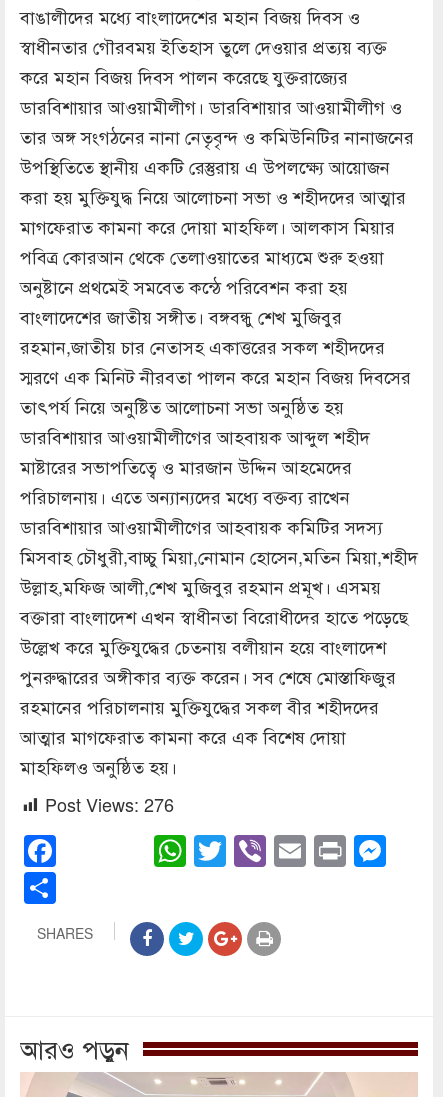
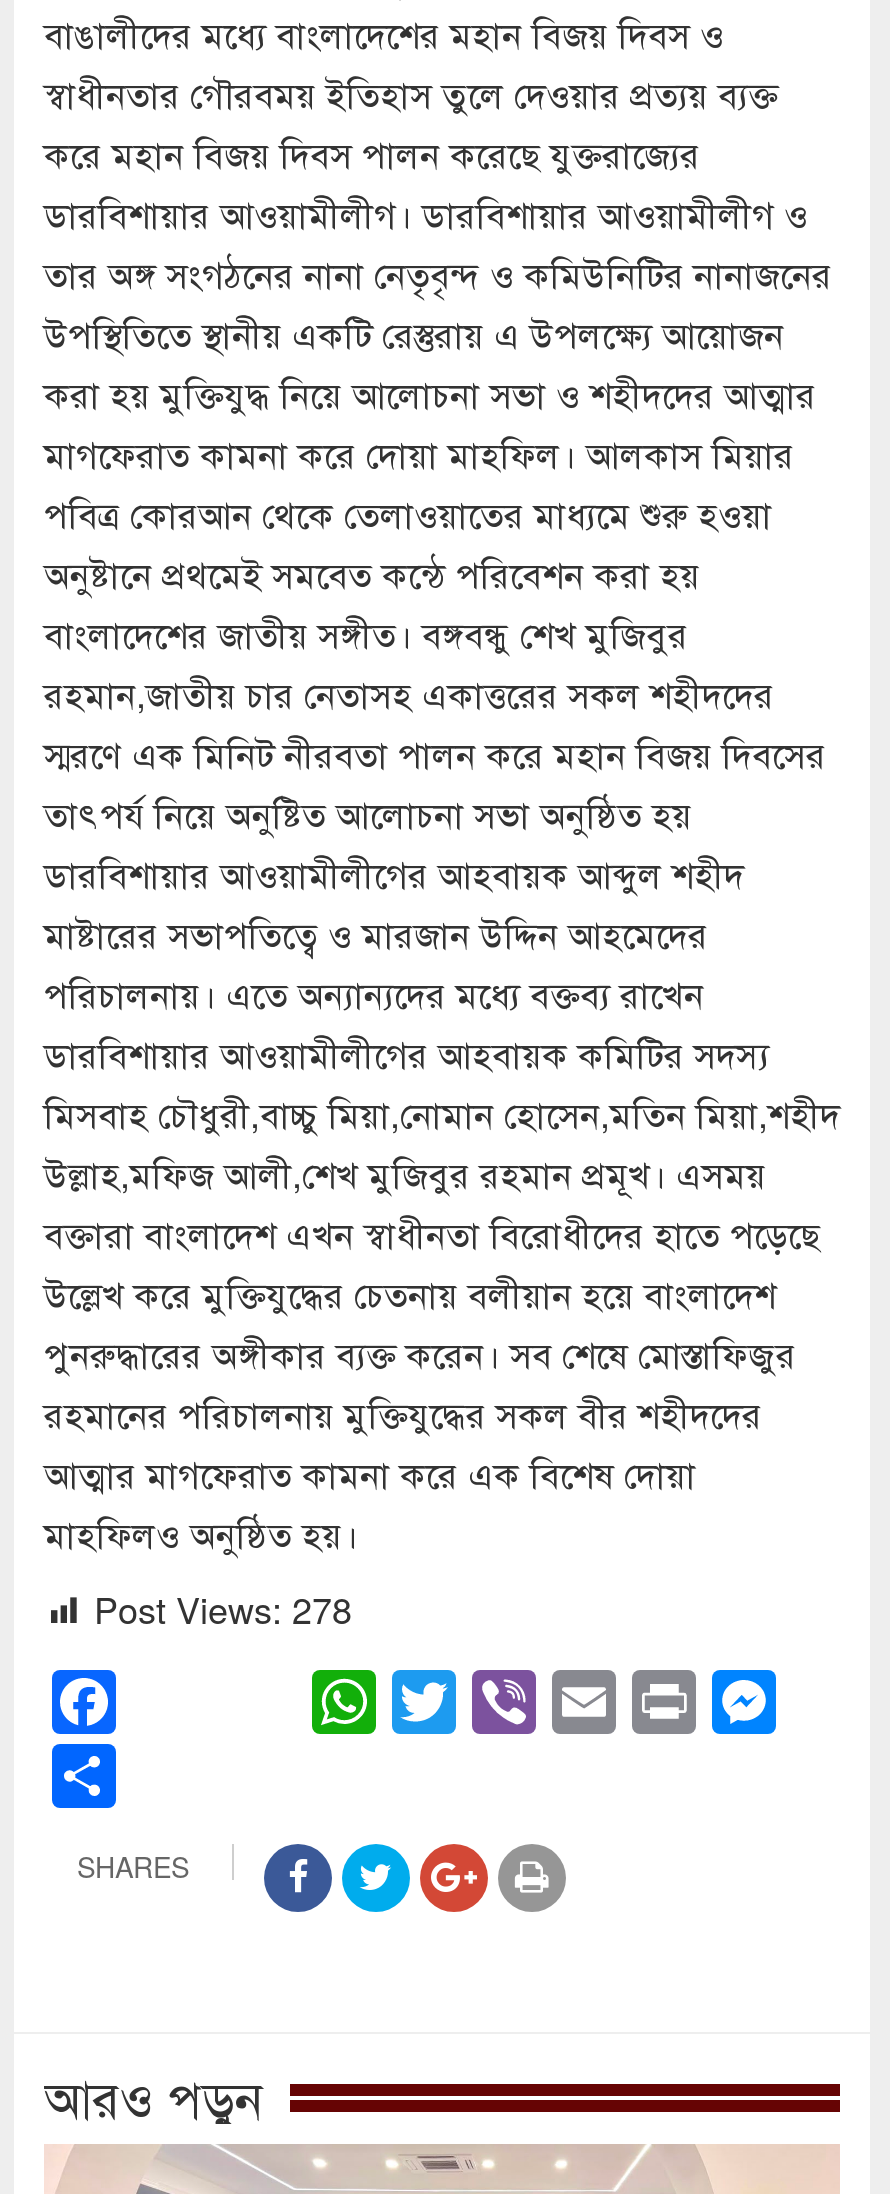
- Post Views: 276
+ Post Views: 278
